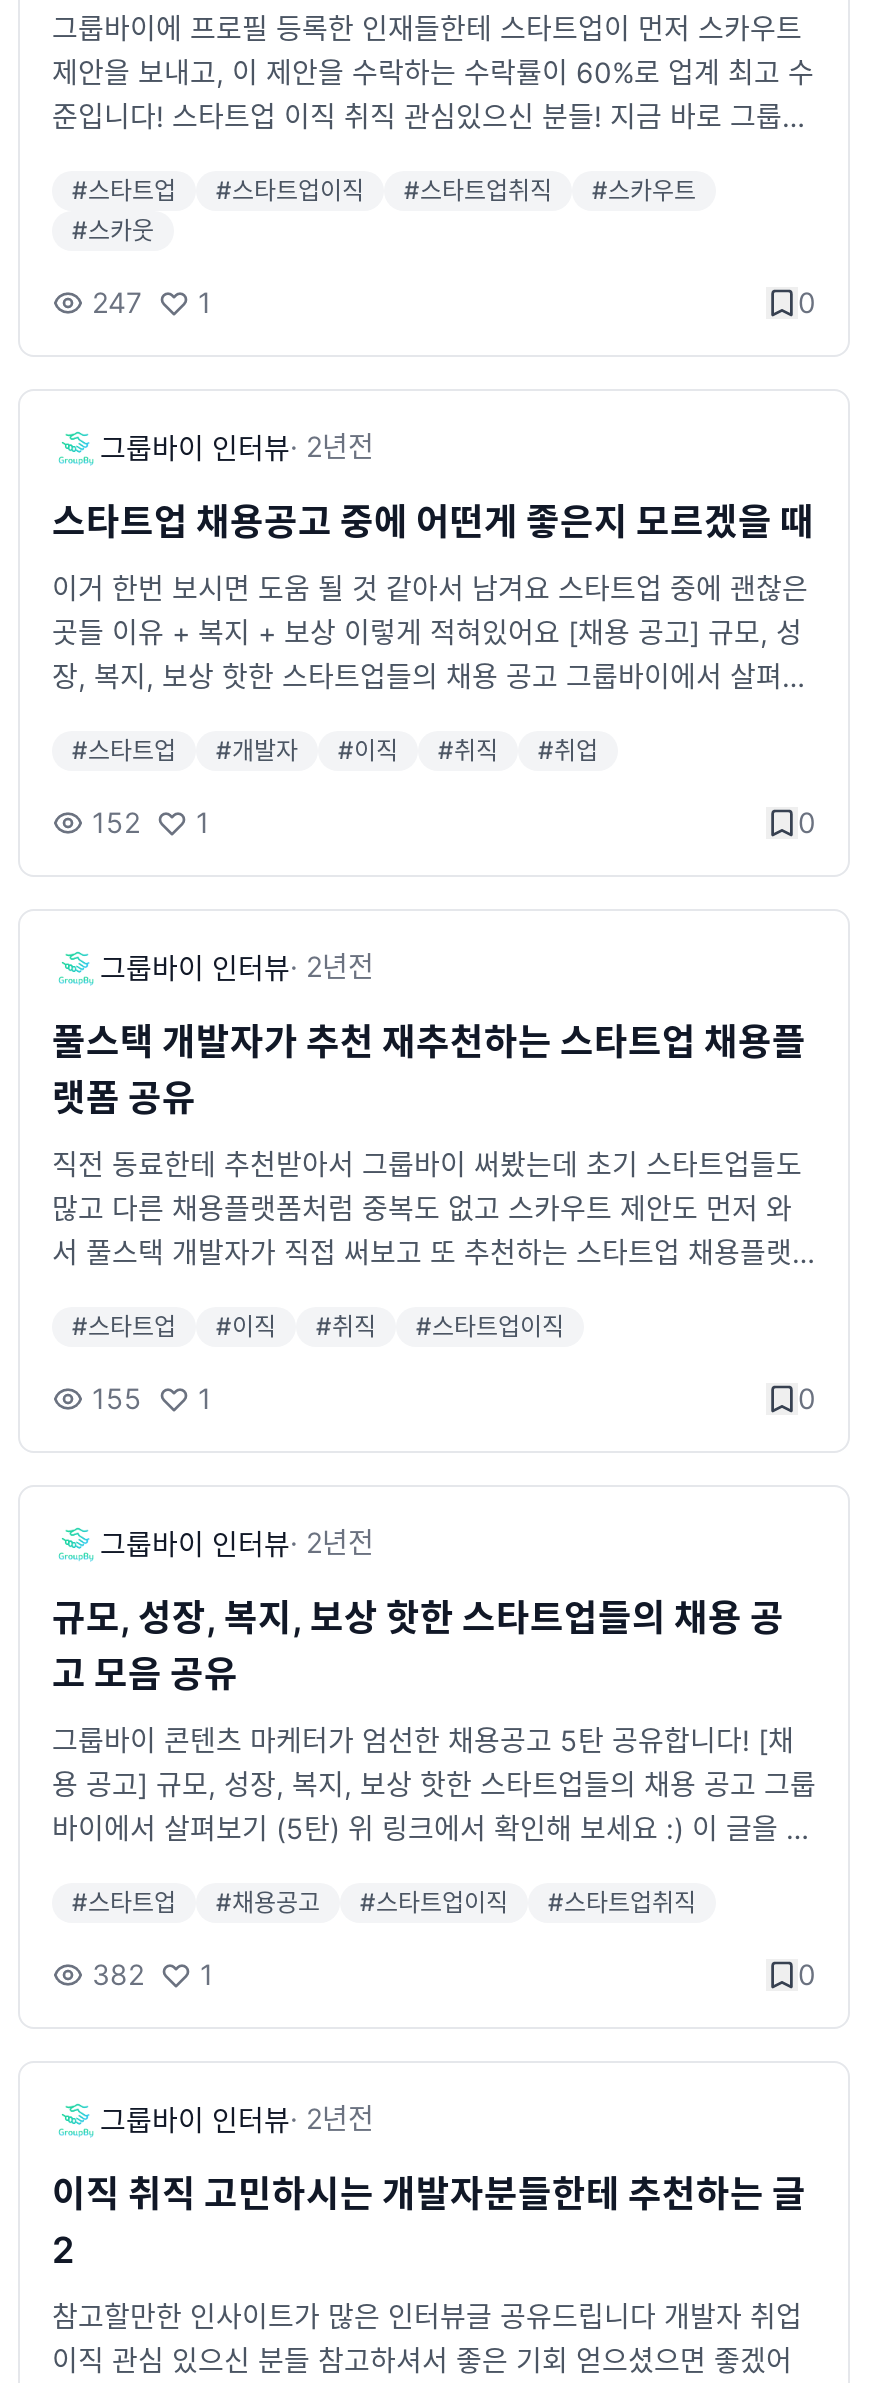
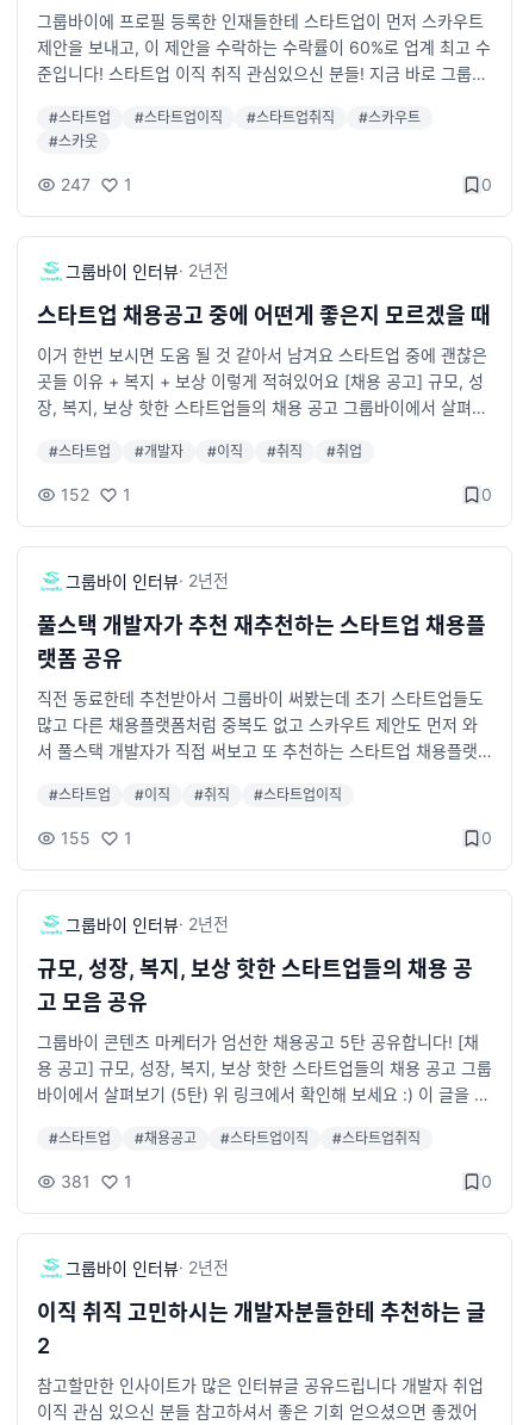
- 382 1
+ 381 1
